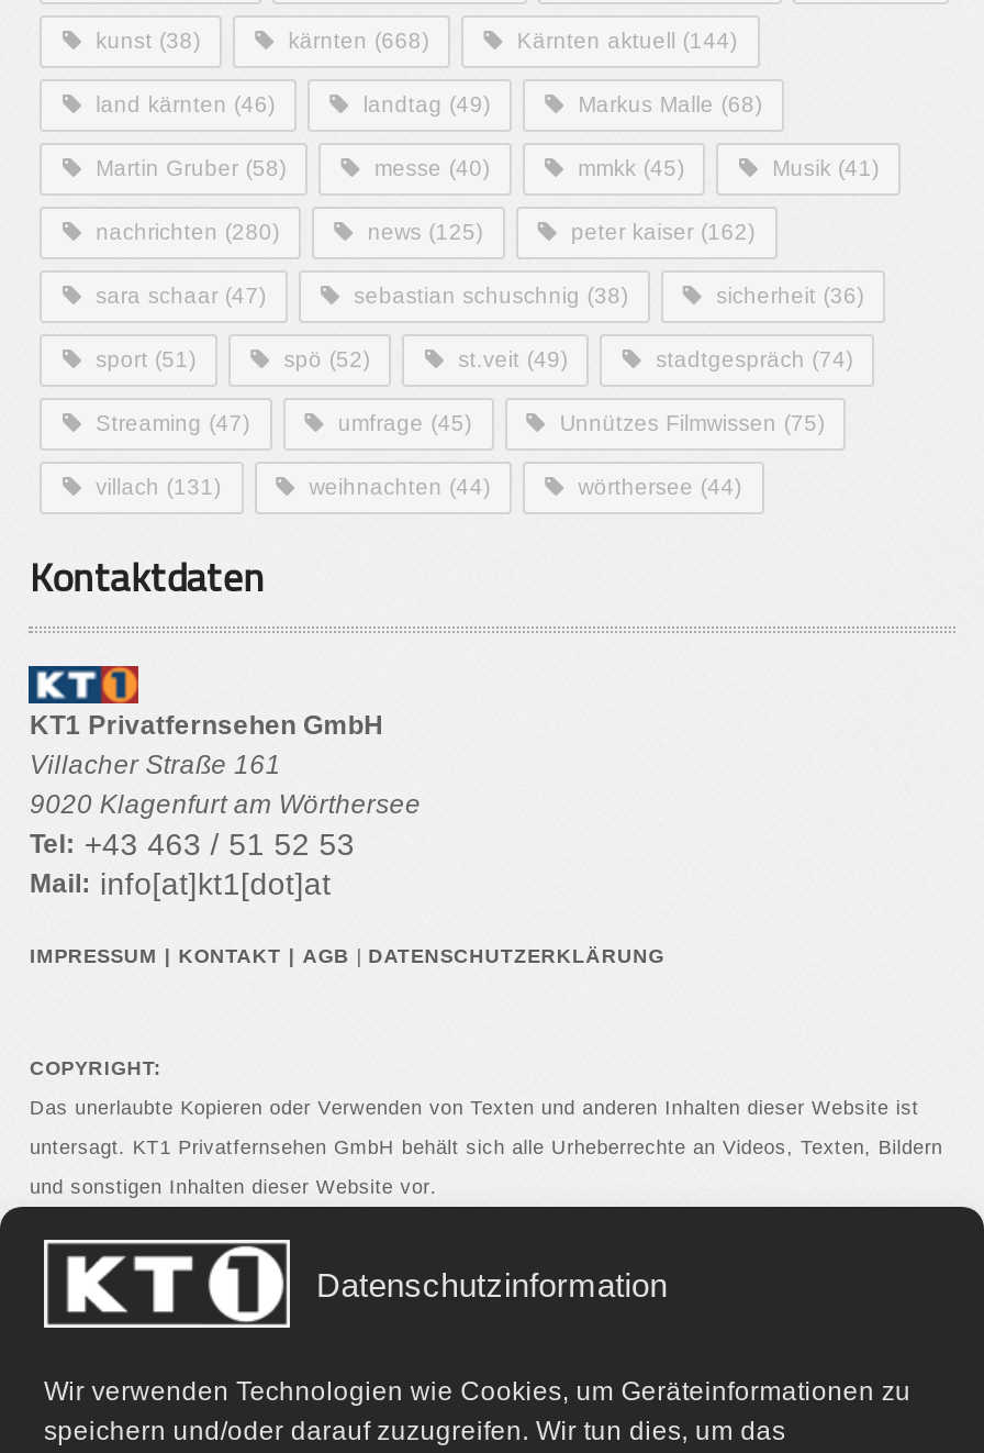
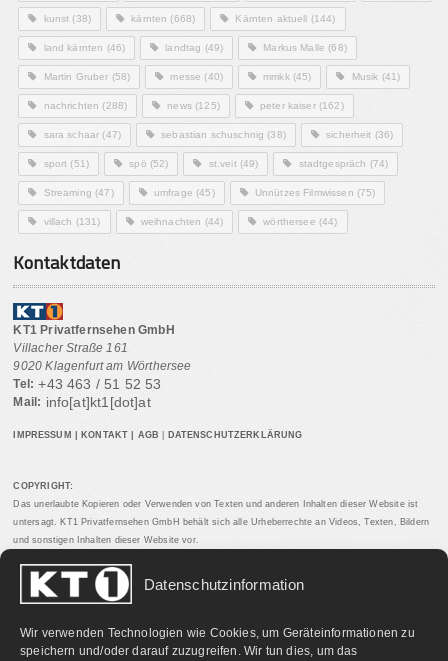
- nachrichten (280)
+ nachrichten (288)
